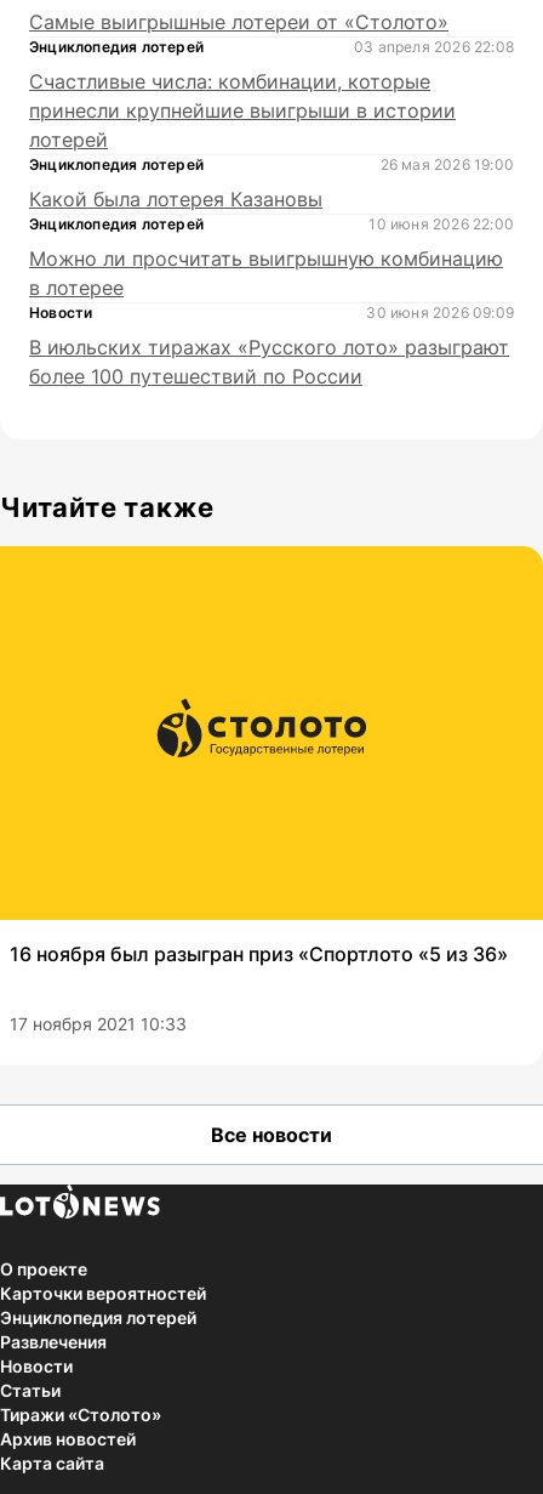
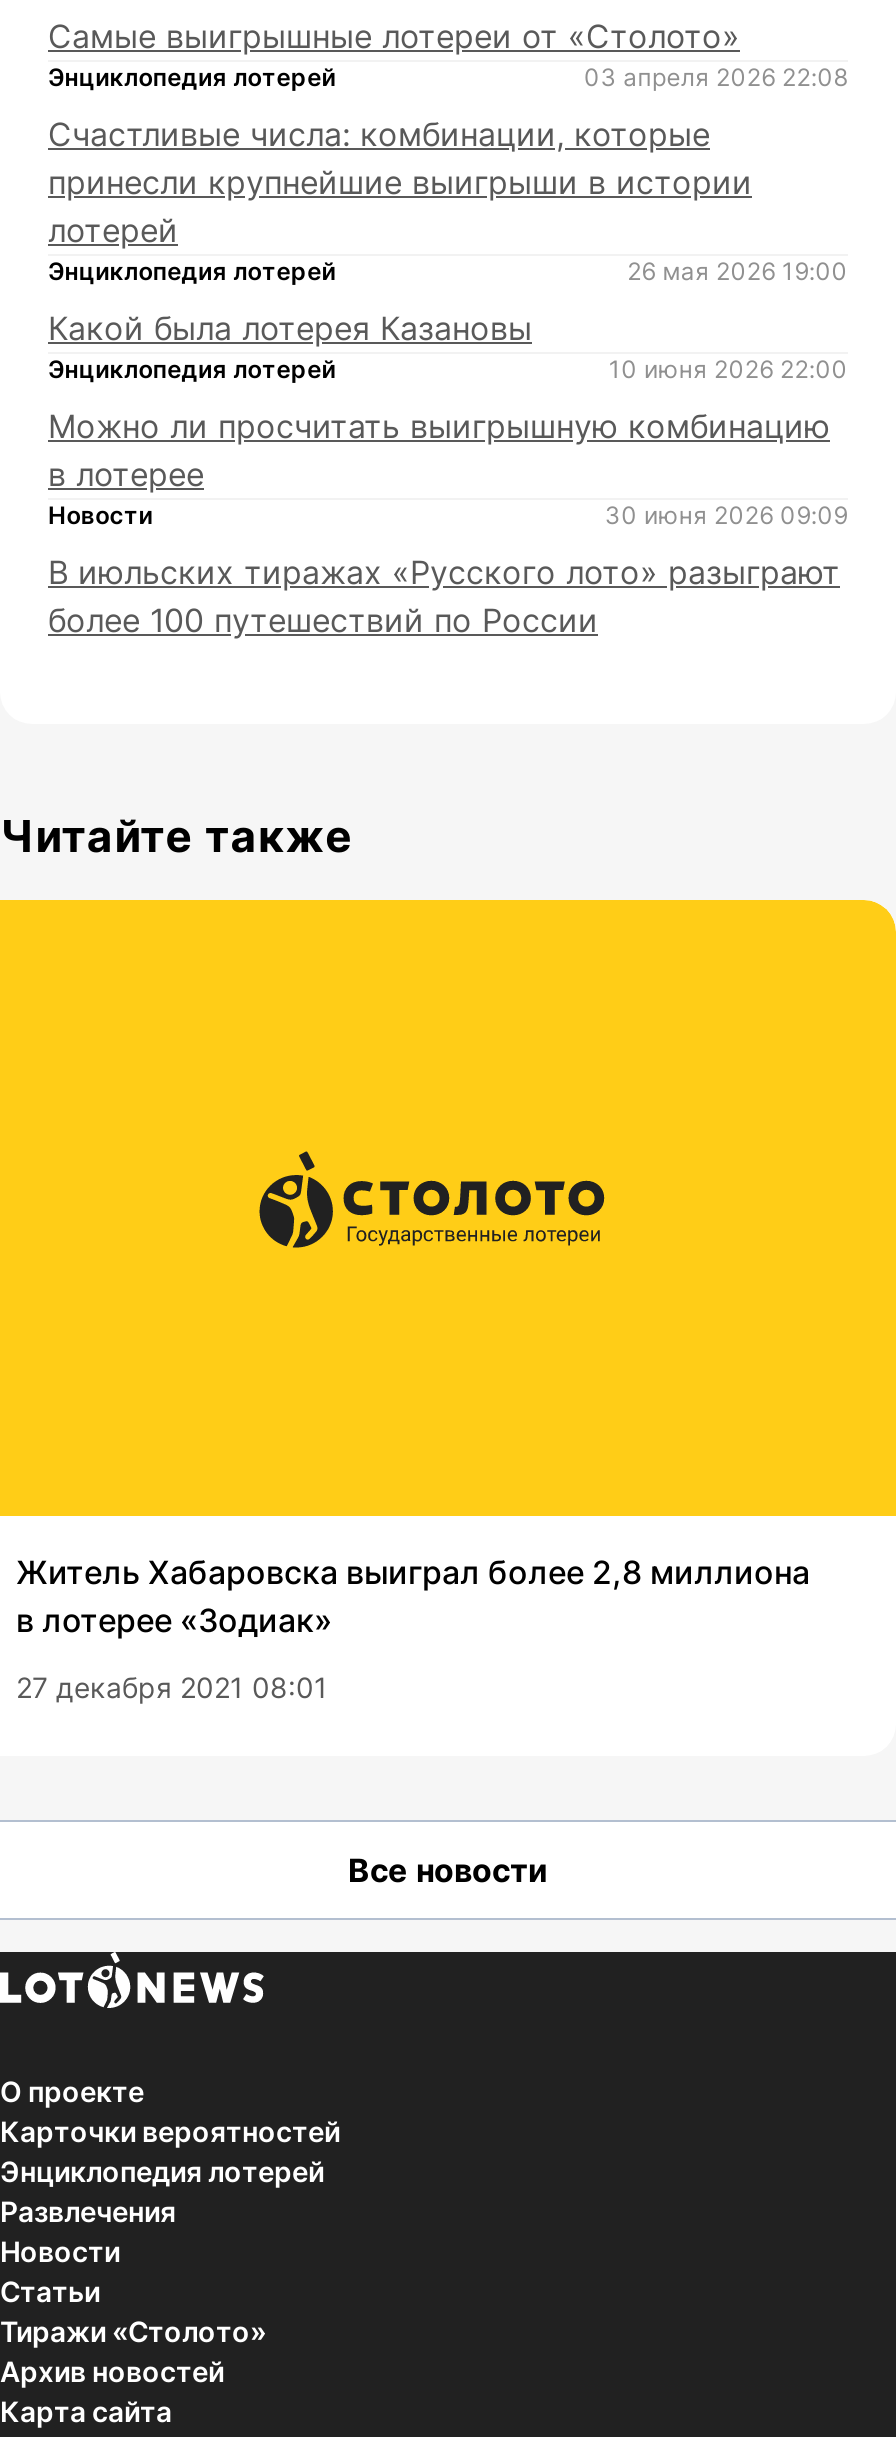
- 16 ноября был разыгран приз «Спортлото «5 из 36»
+ Житель Хабаровска выиграл более 2,8 миллиона
+ в лотерее «Зодиак»

- 17 ноября 2021 10:33
+ 27 декабря 2021 08:01
